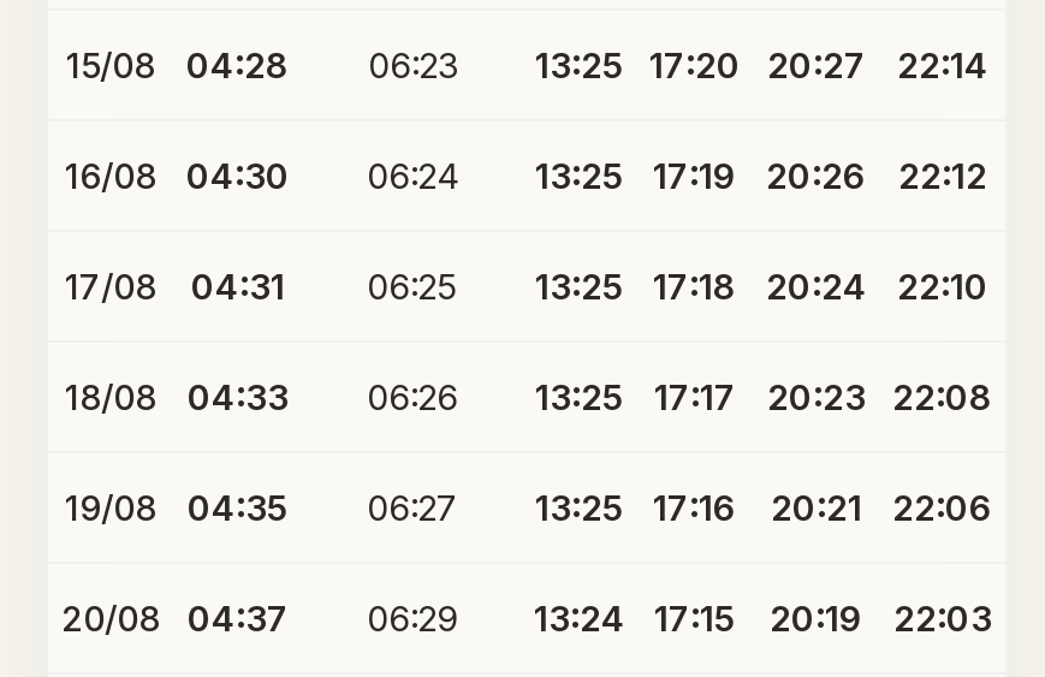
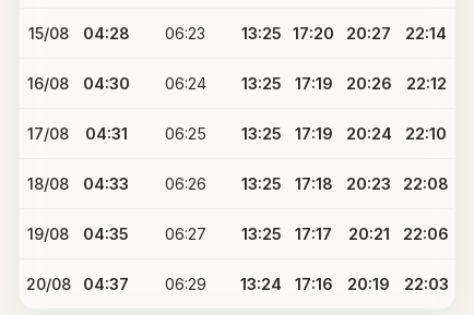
- 17/08 04:31 06:25 13:25 17:18 20:24 22:10
+ 17/08 04:31 06:25 13:25 17:19 20:24 22:10

- 18/08 04:33 06:26 13:25 17:17 20:23 22:08
+ 18/08 04:33 06:26 13:25 17:18 20:23 22:08

- 19/08 04:35 06:27 13:25 17:16 20:21 22:06
+ 19/08 04:35 06:27 13:25 17:17 20:21 22:06

- 20/08 04:37 06:29 13:24 17:15 20:19 22:03
+ 20/08 04:37 06:29 13:24 17:16 20:19 22:03
